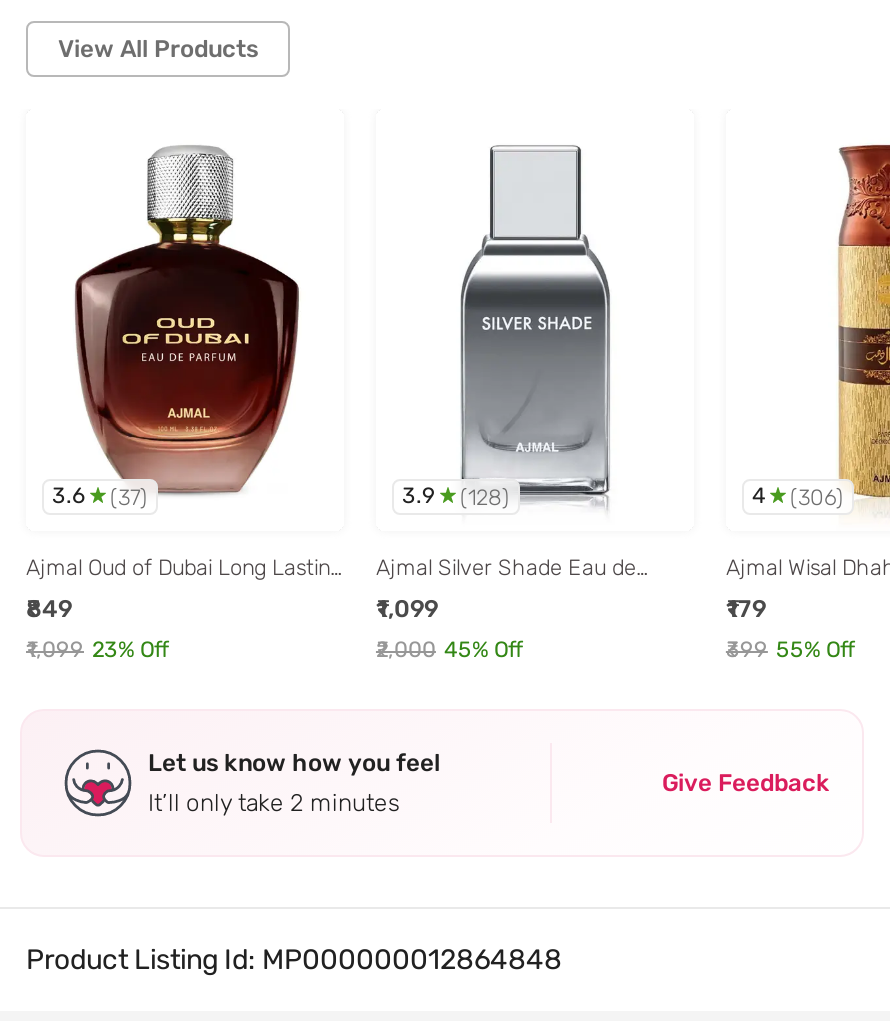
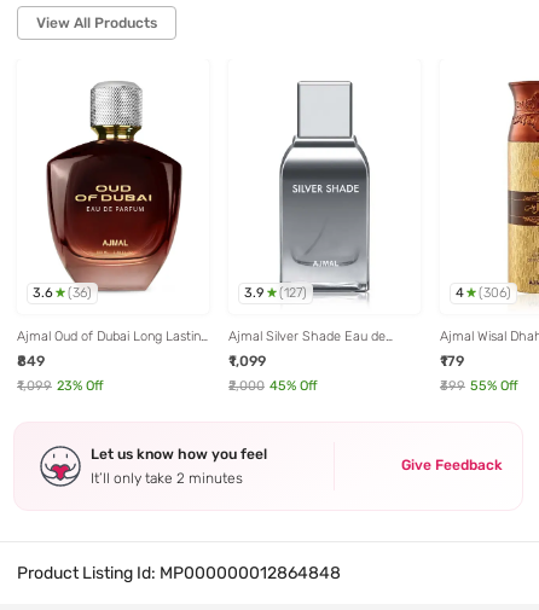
- 3.6 (37)
+ 3.6 (36)

- 3.9 (128)
+ 3.9 (127)
